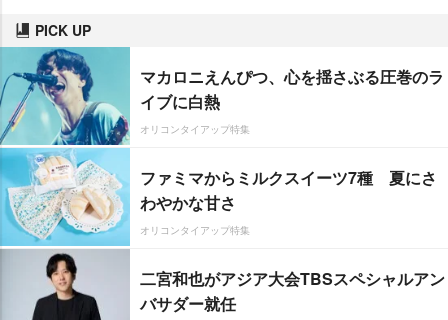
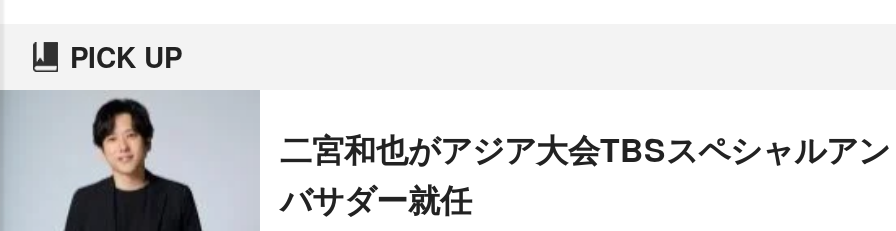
- [image]
- マカロニえんぴつ、心を揺さぶる圧巻のラ
- イブに白熱
- オリコンタイアップ特集
- ファミマからミルクスイーツ7種 夏にさ
- わやかな甘さ
- オリコンタイアップ特集
